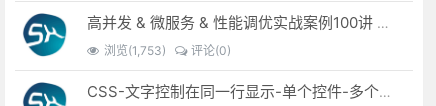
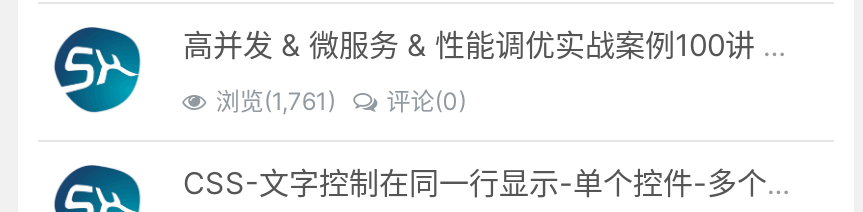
- 浏览(1,753) 评论(0)
+ 浏览(1,761) 评论(0)
